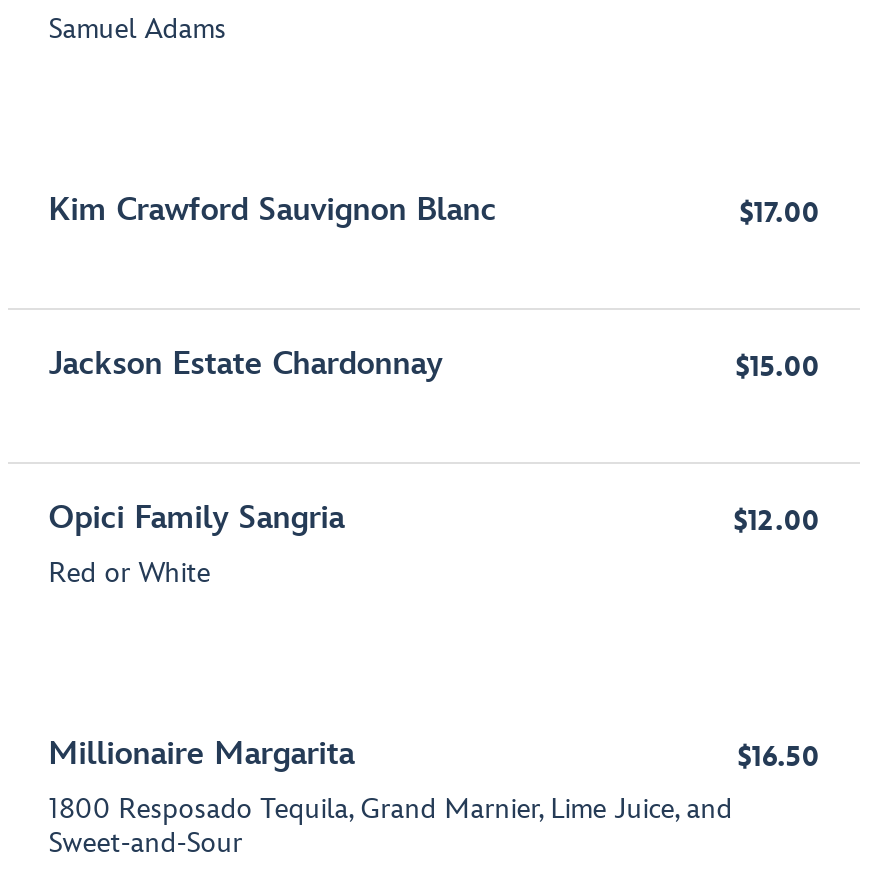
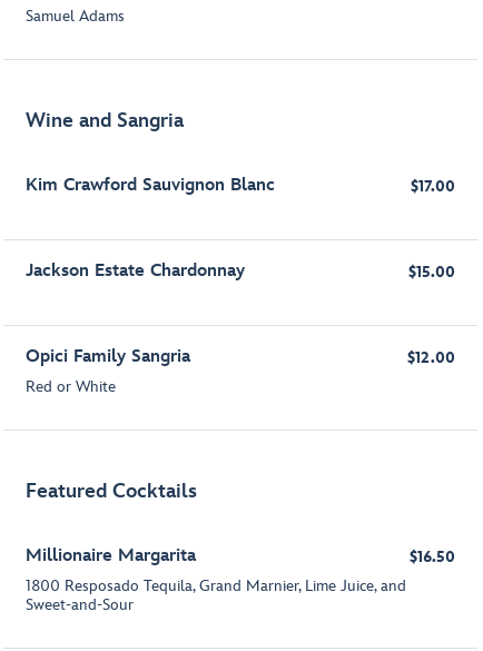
+ Wine and Sangria

+ Featured Cocktails
